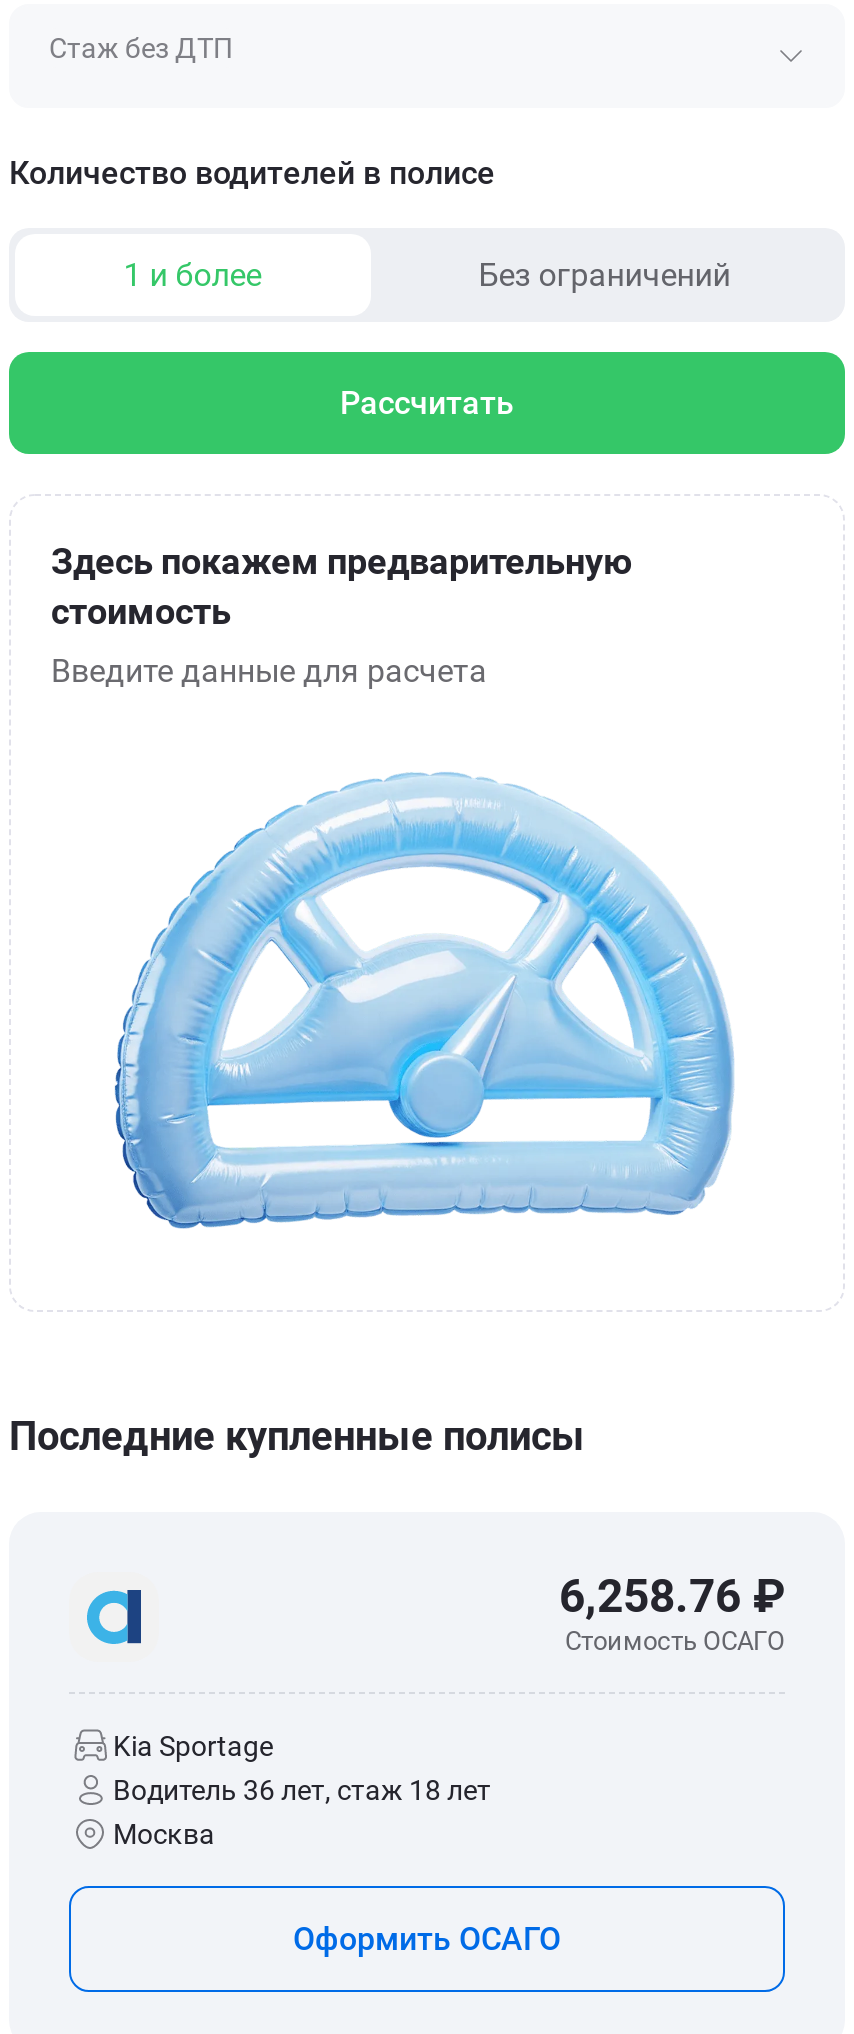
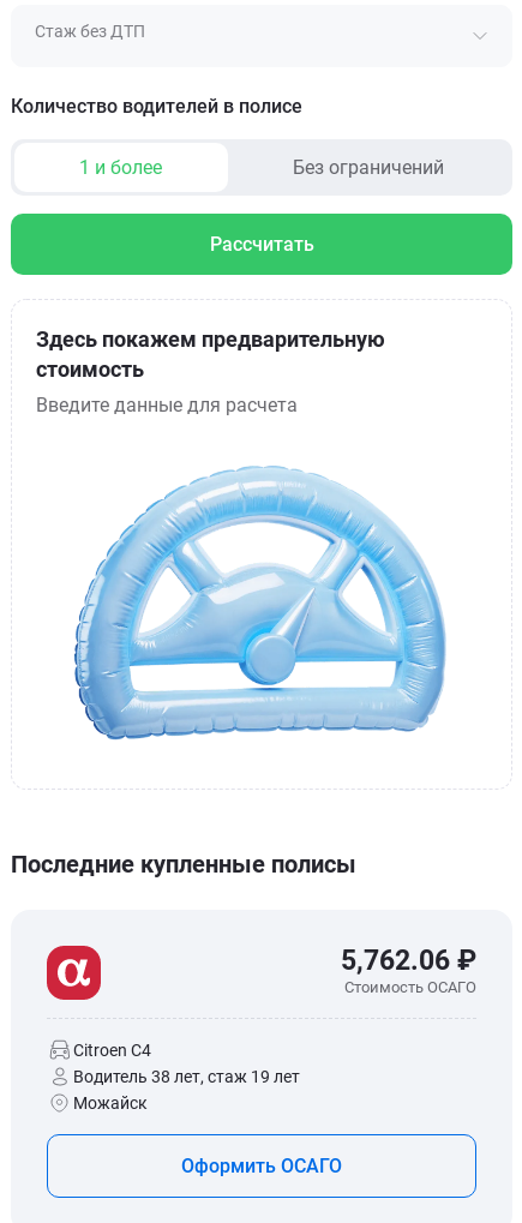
- [image]
- Kia Sportage
- Водитель 36 лет, стаж 18 лет
- Москва
+ [image]
+ Citroen C4
+ Водитель 38 лет, стаж 19 лет
+ Можайск

- 6,258.76 ₽
+ 5,762.06 ₽
